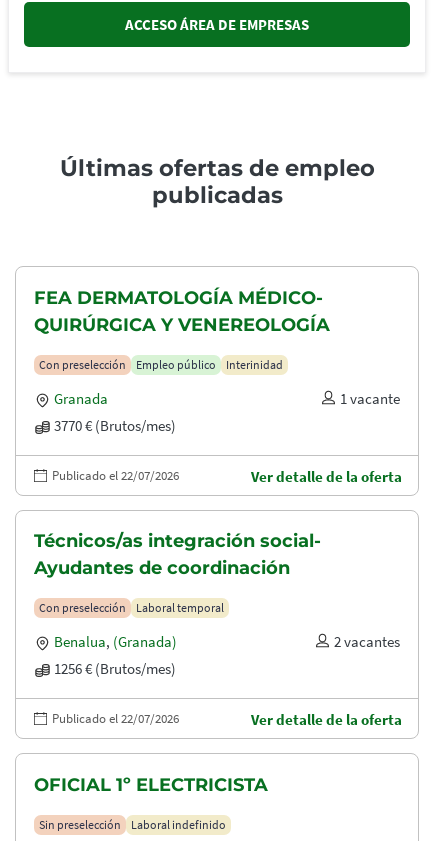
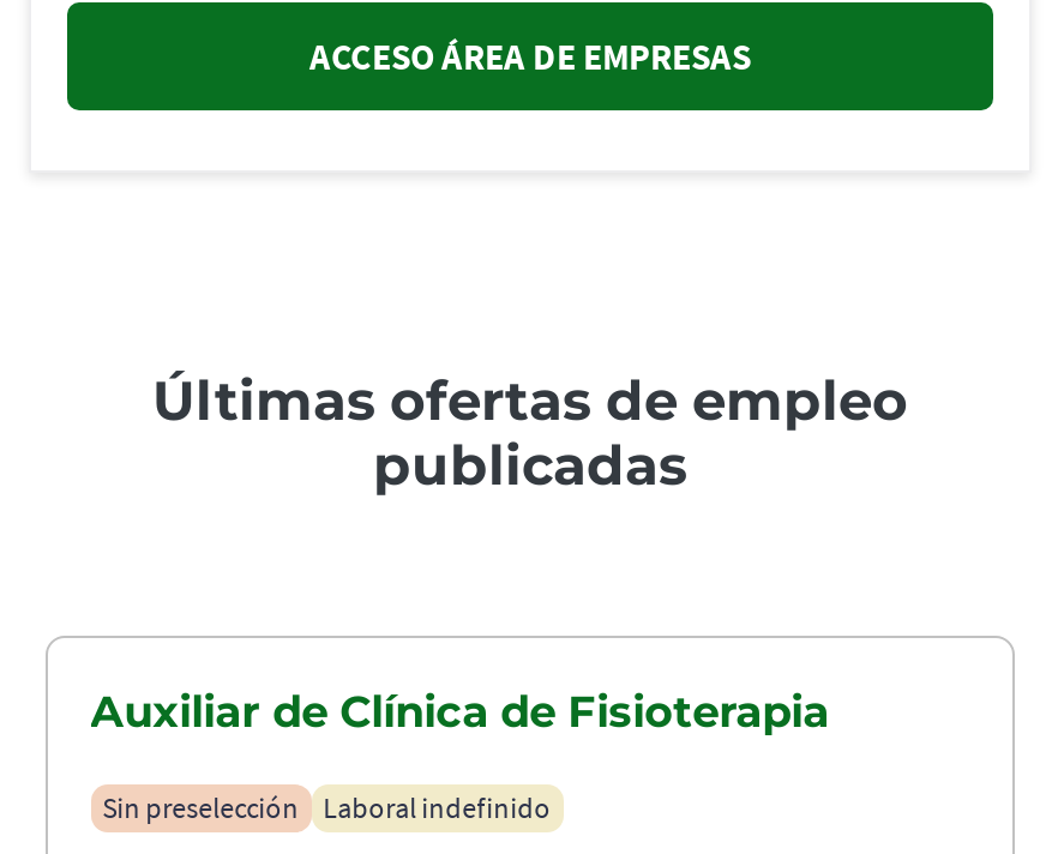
- FEA DERMATOLOGÍA MÉDICO-
- QUIRÚRGICA Y VENEREOLOGÍA
- Con preselección
- Empleo público
- Interinidad
- Granada
- 1 vacante
- 3770 € (Brutos/mes)
- Publicado el 22/07/2026
- Ver detalle de la oferta
- Técnicos/as integración social-
- Ayudantes de coordinación
- Con preselección
- Laboral temporal
- Benalua, (Granada)
- 2 vacantes
- 1256 € (Brutos/mes)
- Publicado el 22/07/2026
- Ver detalle de la oferta
- OFICIAL 1º ELECTRICISTA
+ Auxiliar de Clínica de Fisioterapia
